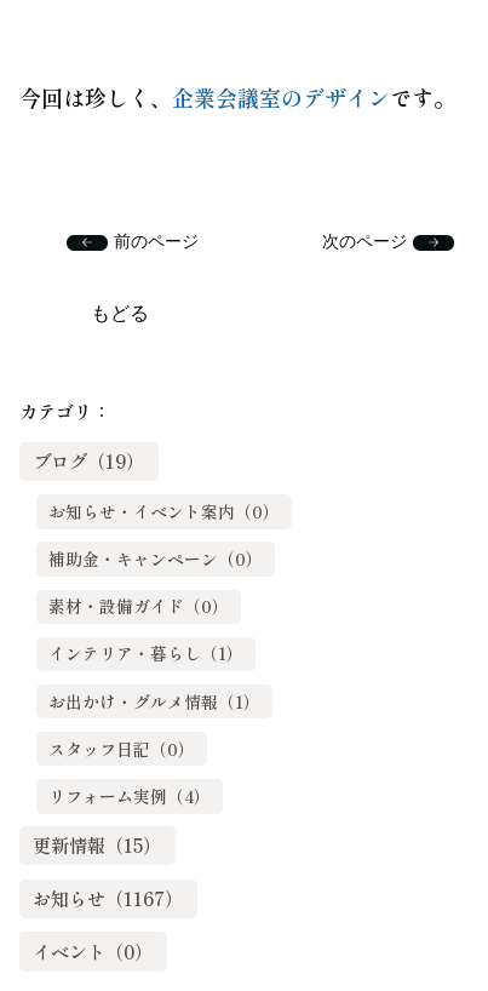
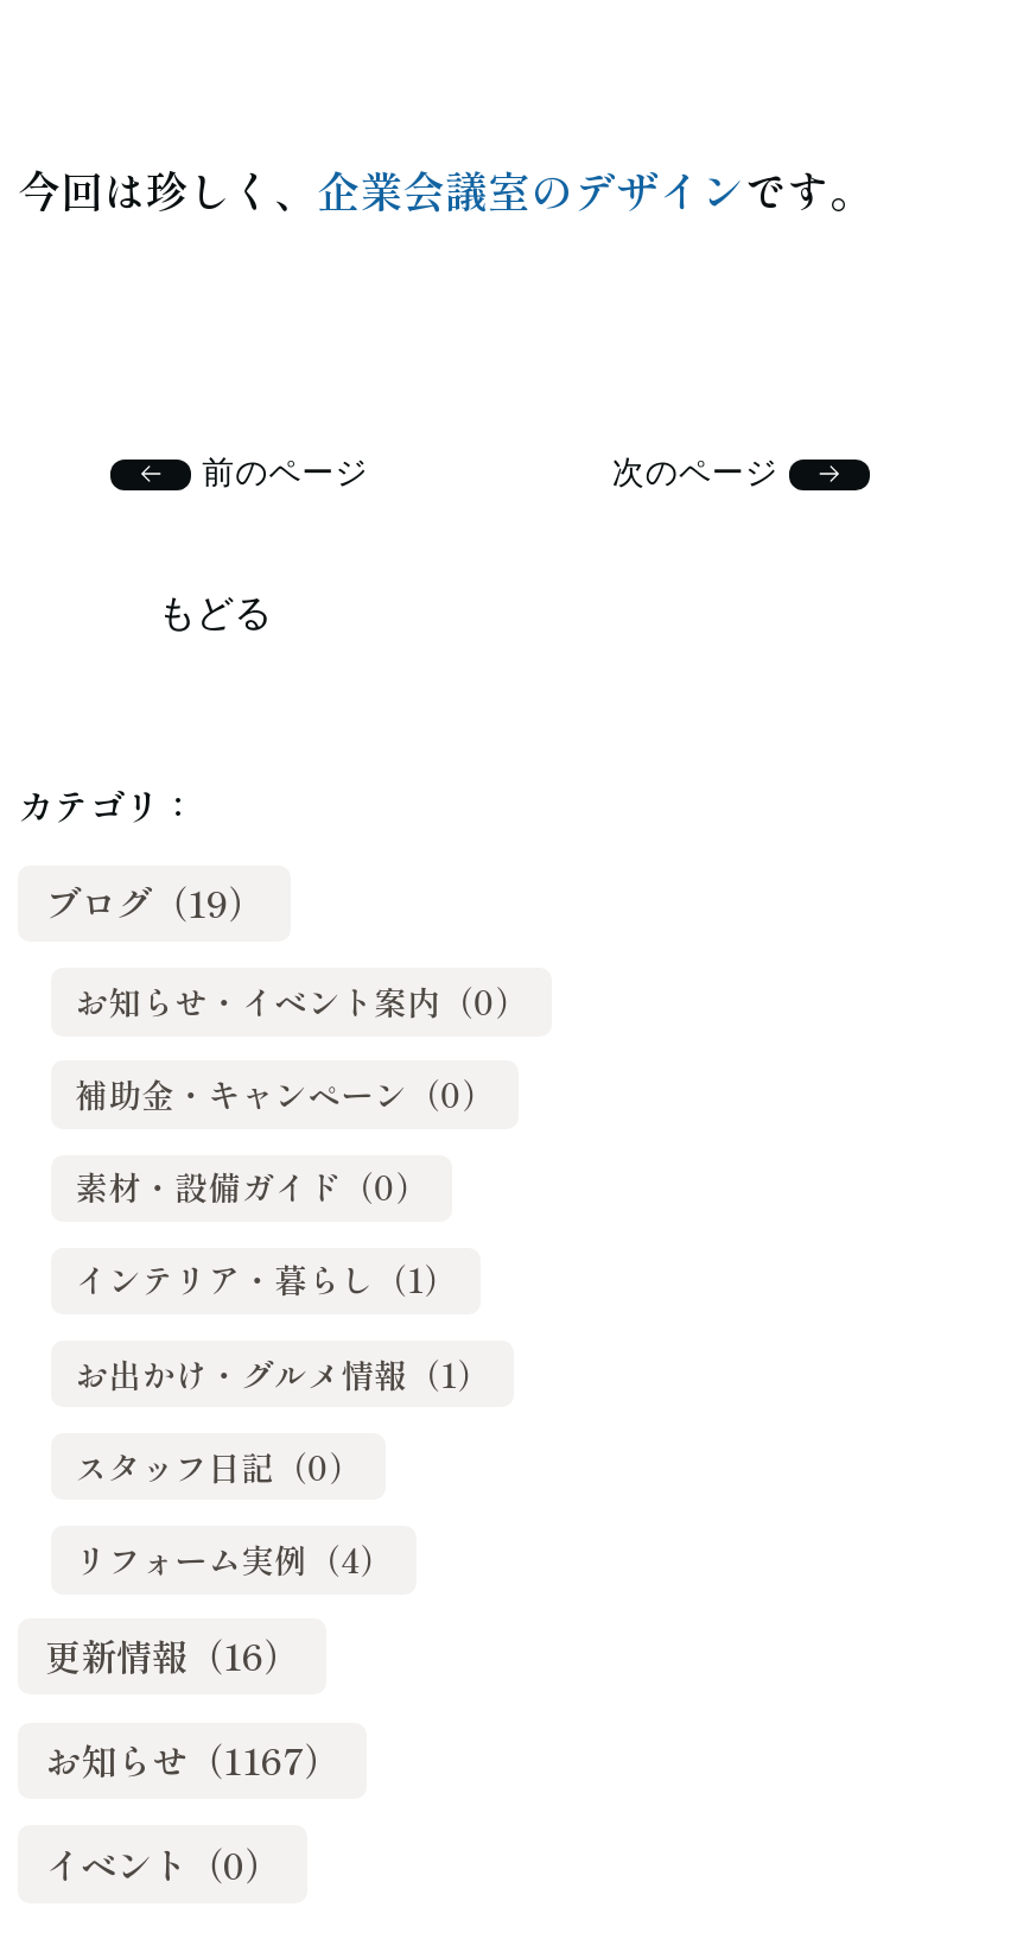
- 更新情報（15）
+ 更新情報（16）
